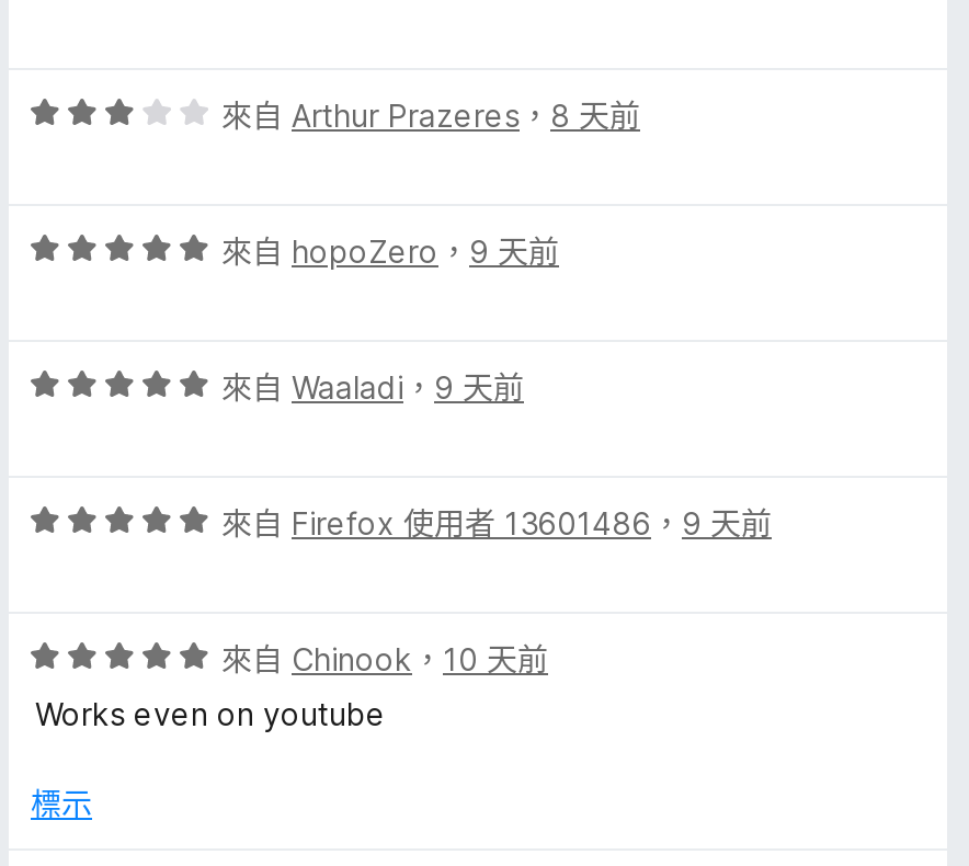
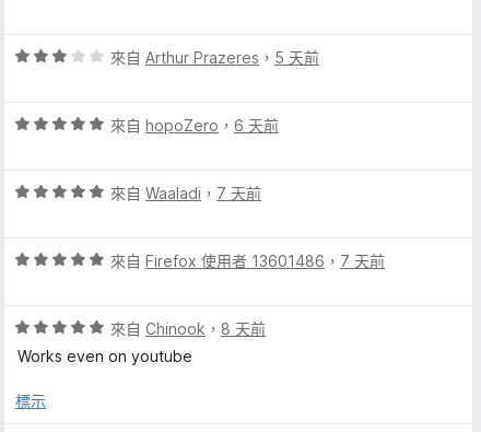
- 來自Arthur Prazeres，8 天前
+ 來自Arthur Prazeres，5 天前

- 來自hopoZero，9 天前
+ 來自hopoZero，6 天前

- 來自Waaladi，9 天前
+ 來自Waaladi，7 天前

- 來自Firefox 使用者 13601486，9 天前
+ 來自Firefox 使用者 13601486，7 天前

- 來自Chinook，10 天前
+ 來自Chinook，8 天前
